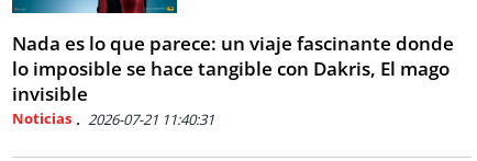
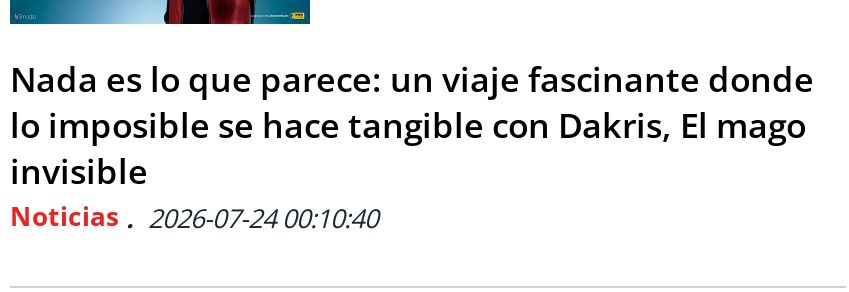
- Noticias 2026-07-21 11:40:31
+ Noticias 2026-07-24 00:10:40
